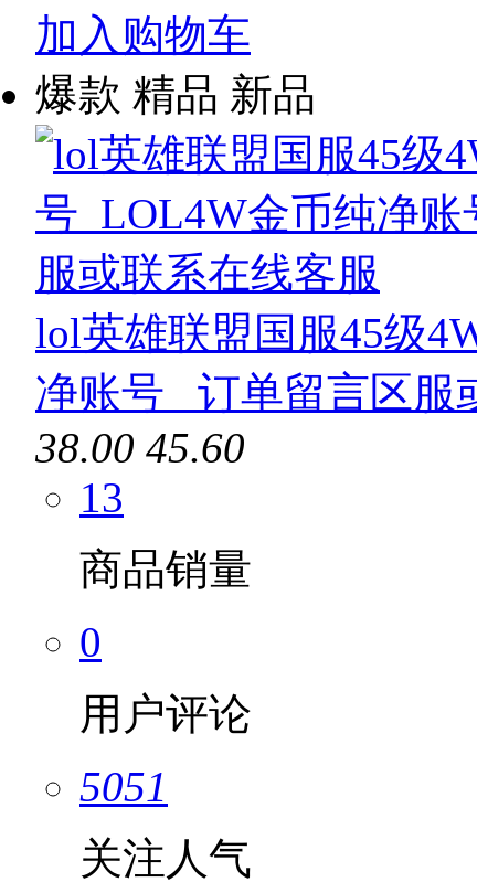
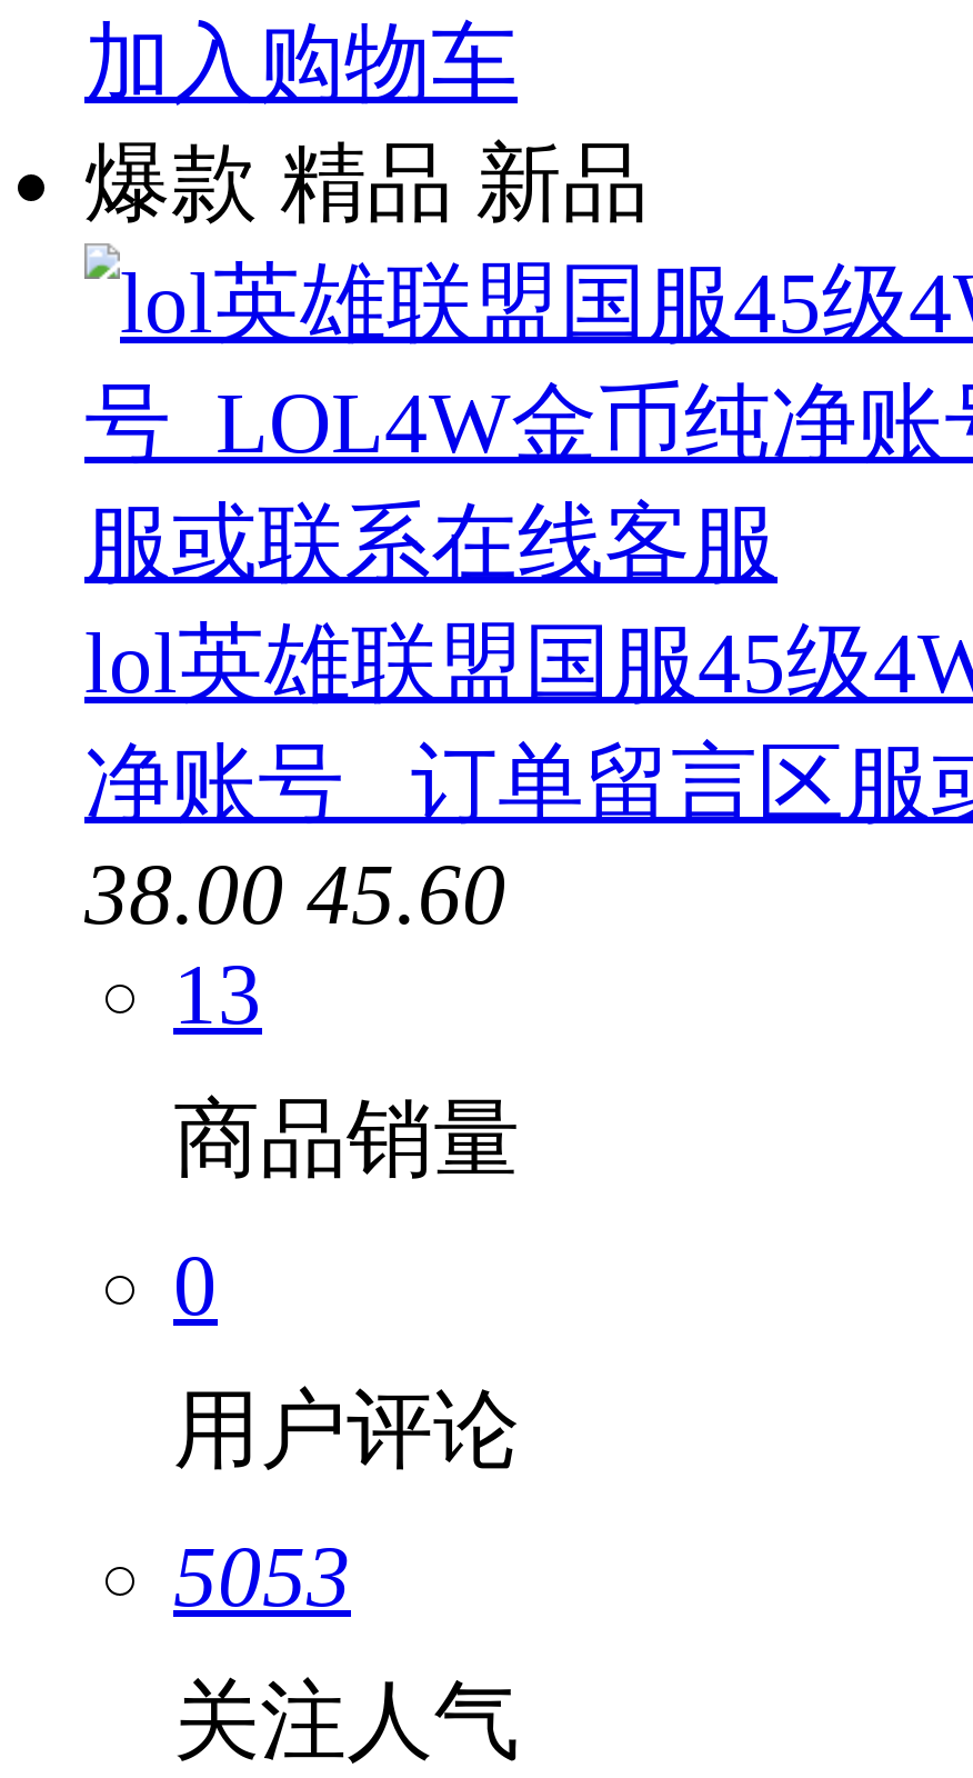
- 5051
+ 5053
